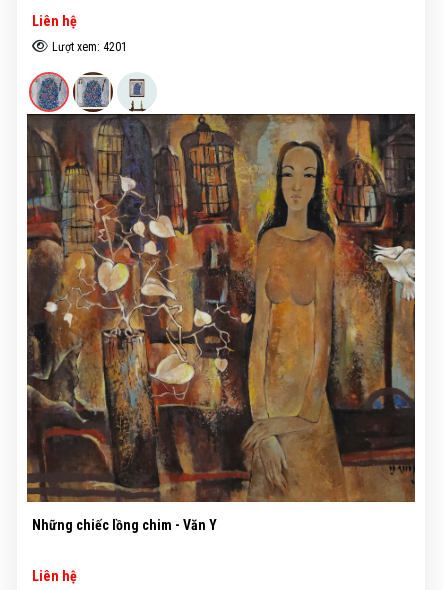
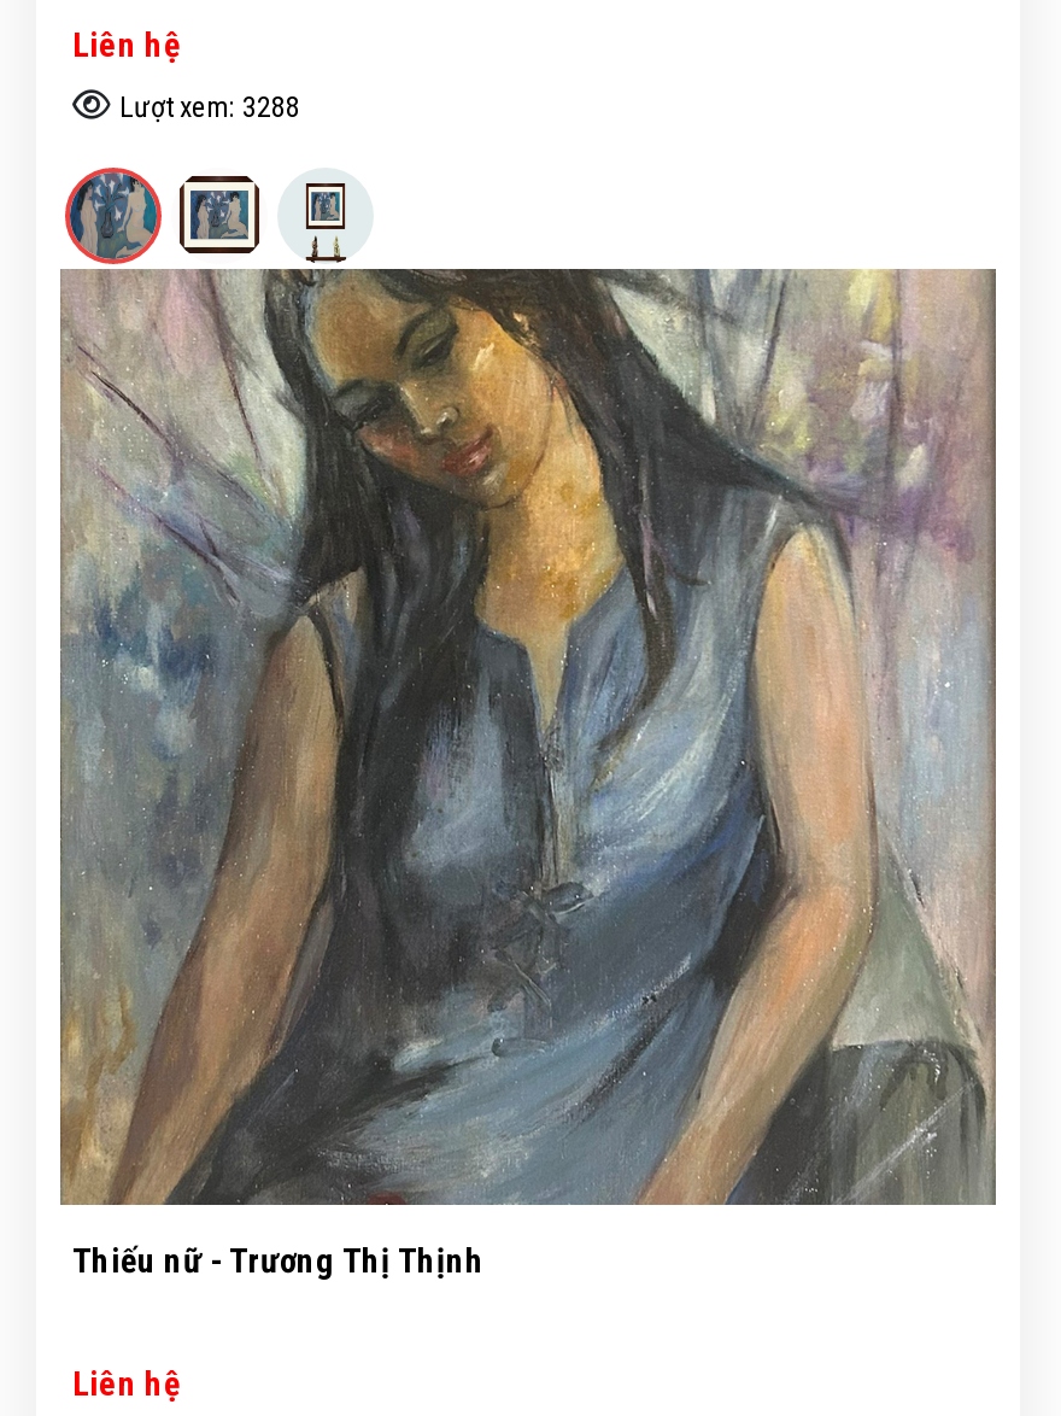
- Lượt xem: 4201
+ Lượt xem: 3288

- [image]
- Những chiếc lồng chim - Văn Y
+ [image]
+ Thiếu nữ - Trương Thị Thịnh
